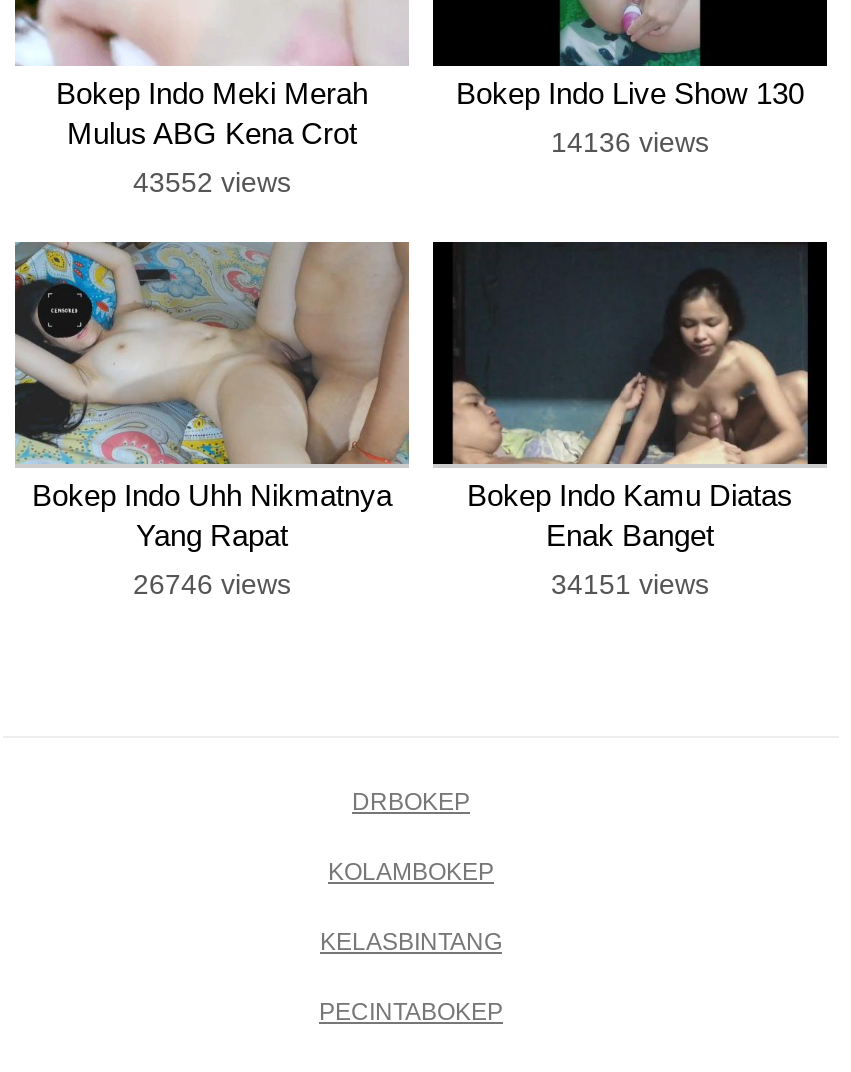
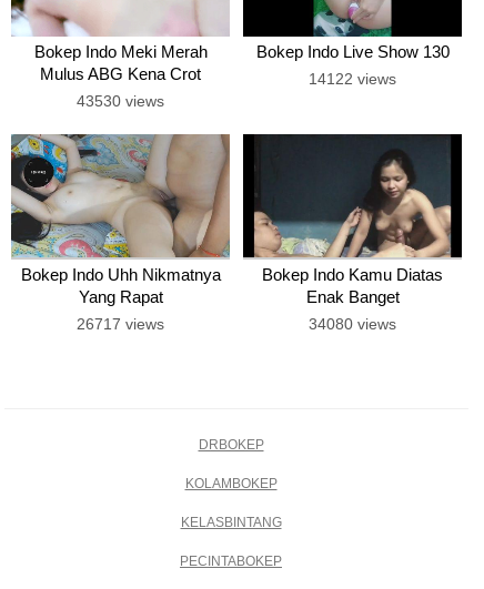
- 14136 views
+ 14122 views

- 43552 views
+ 43530 views

- 26746 views
+ 26717 views

- 34151 views
+ 34080 views
